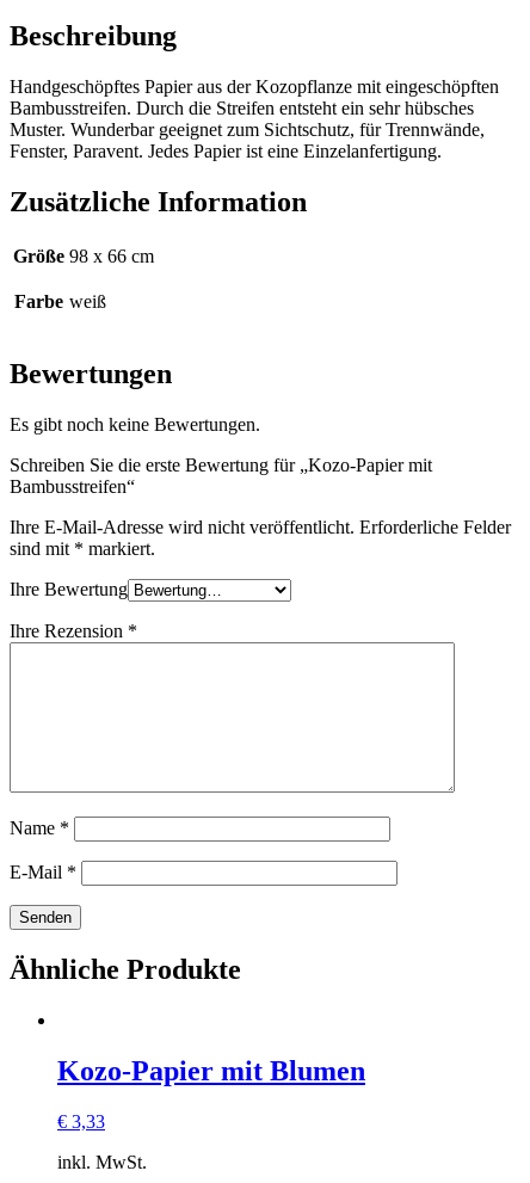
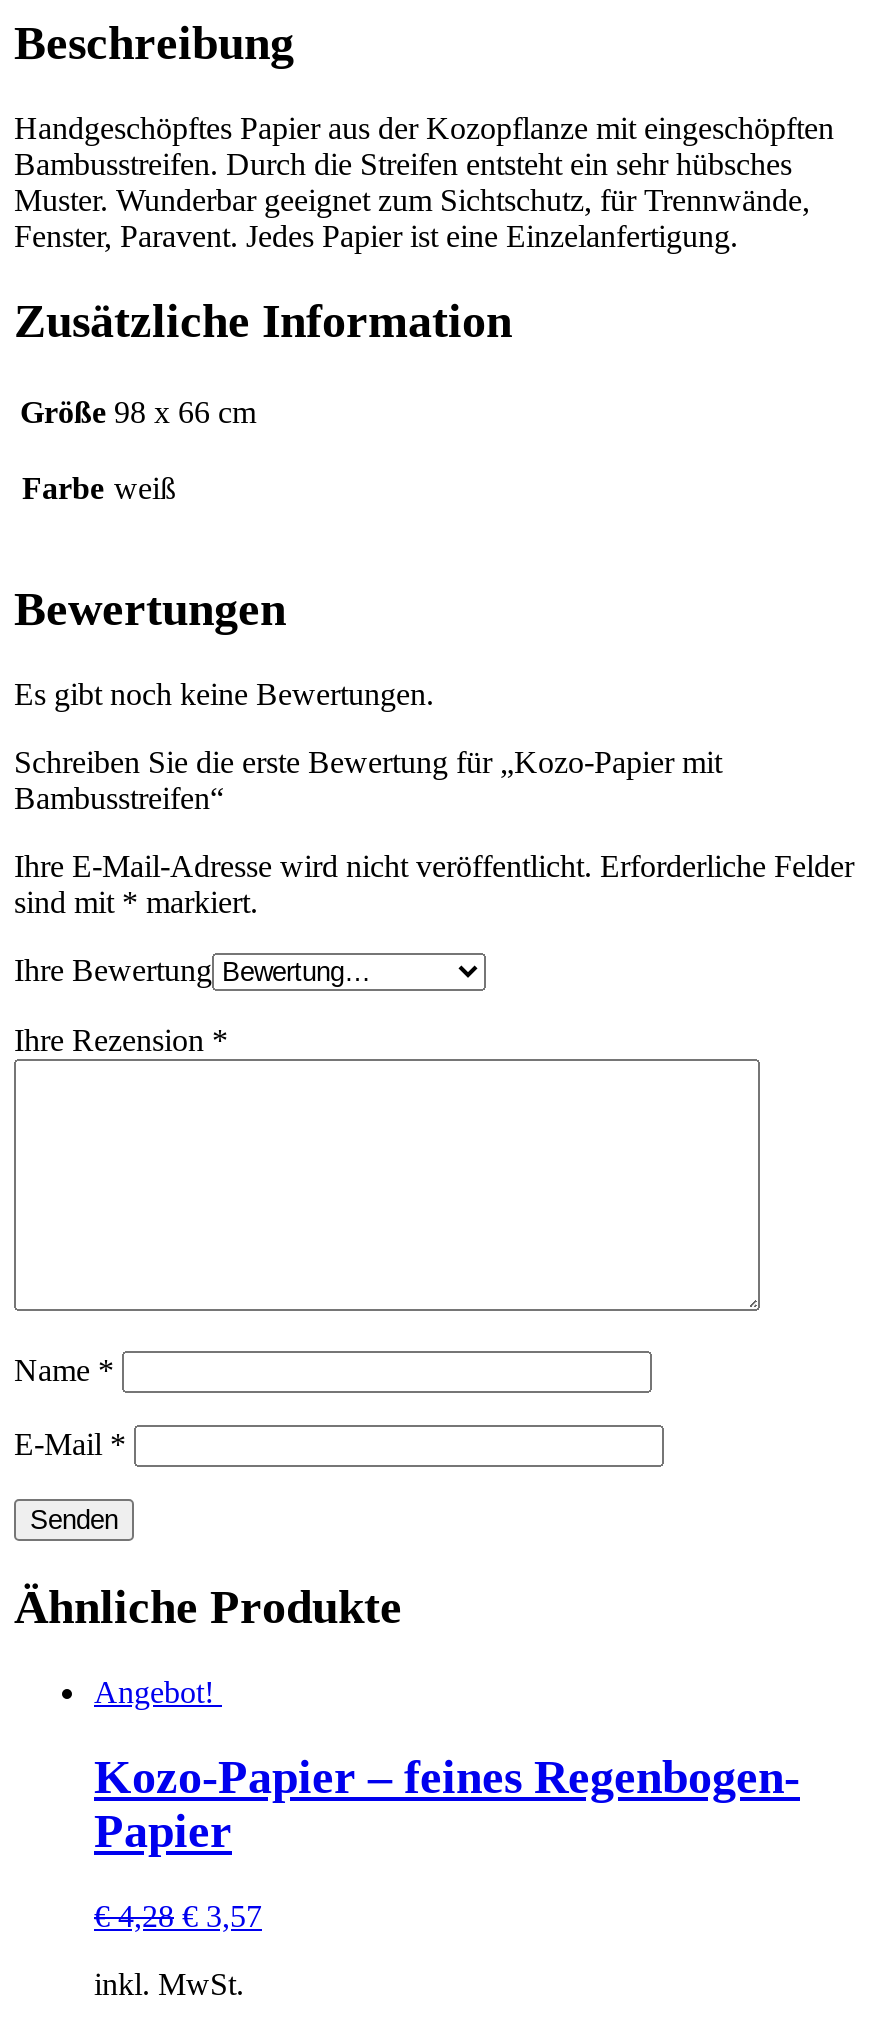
- Kozo-Papier mit Blumen
- €3,33
+ Angebot!
+ Kozo-Papier – feines Regenbogen-
+ Papier
+ €4,28 €3,57
